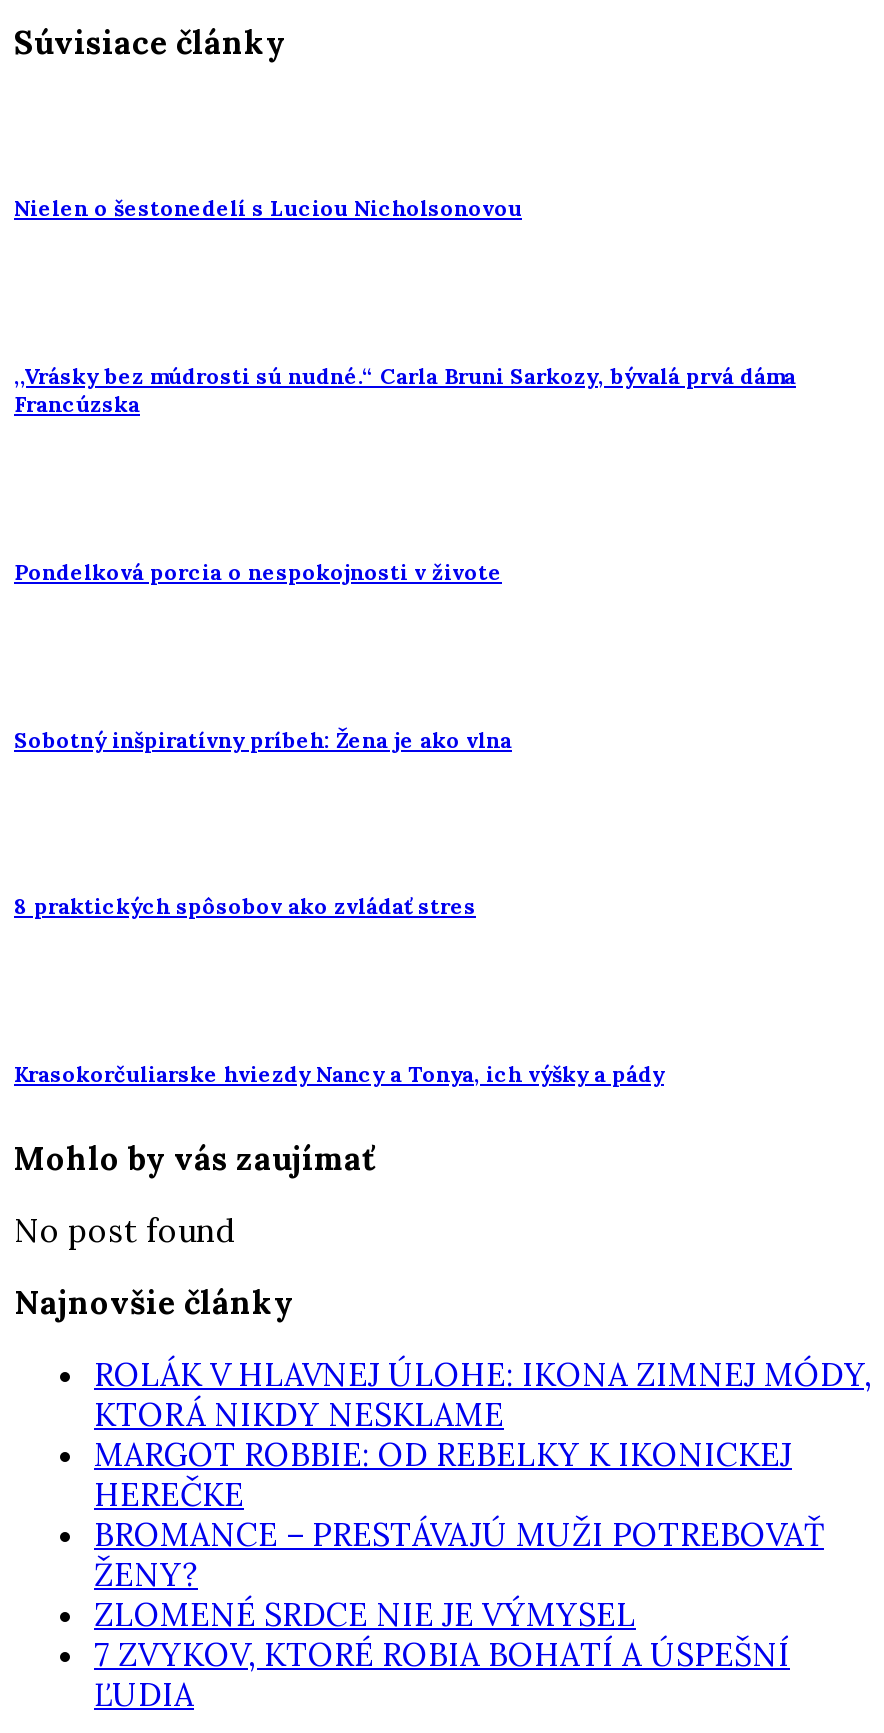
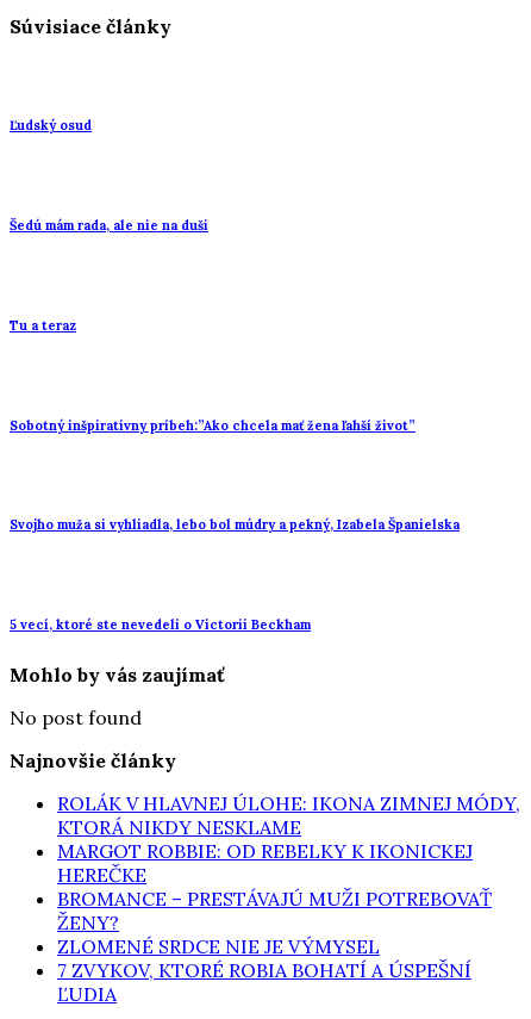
- Nielen o šestonedelí s Luciou Nicholsonovou
+ Ľudský osud

- ,,Vrásky bez múdrosti sú nudné.“ Carla Bruni Sarkozy, bývalá prvá dáma
- Francúzska
+ Šedú mám rada, ale nie na duši

- Pondelková porcia o nespokojnosti v živote
+ Tu a teraz

- Sobotný inšpiratívny príbeh: Žena je ako vlna
+ Sobotný inšpiratívny príbeh:”Ako chcela mať žena ľahší život”

- 8 praktických spôsobov ako zvládať stres
+ Svojho muža si vyhliadla, lebo bol múdry a pekný, Izabela Španielska

- Krasokorčuliarske hviezdy Nancy a Tonya, ich výšky a pády
+ 5 vecí, ktoré ste nevedeli o Victorii Beckham
